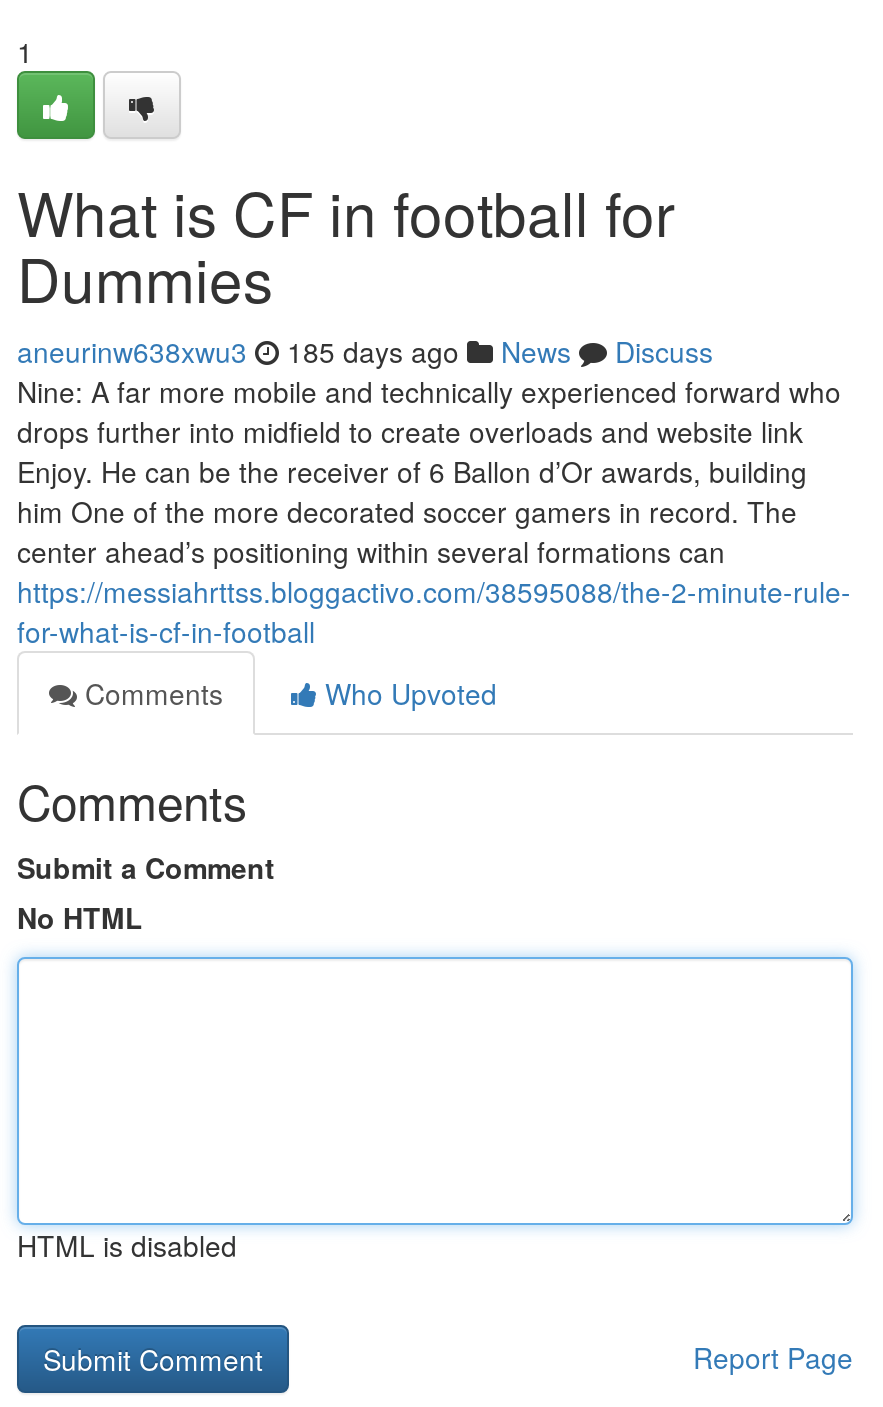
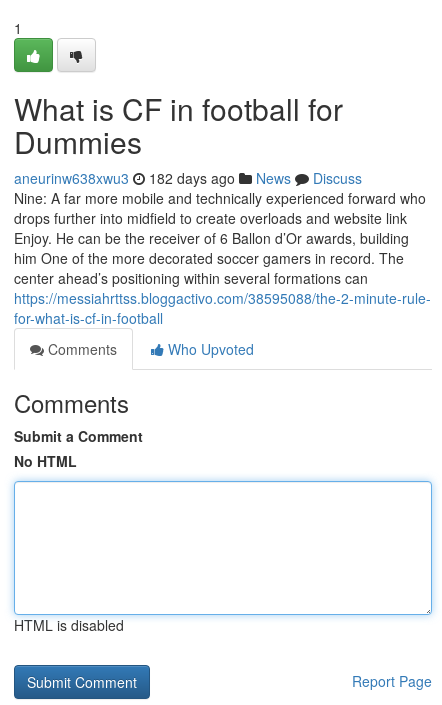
- aneurinw638xwu3 185 days ago News Discuss
+ aneurinw638xwu3 182 days ago News Discuss
